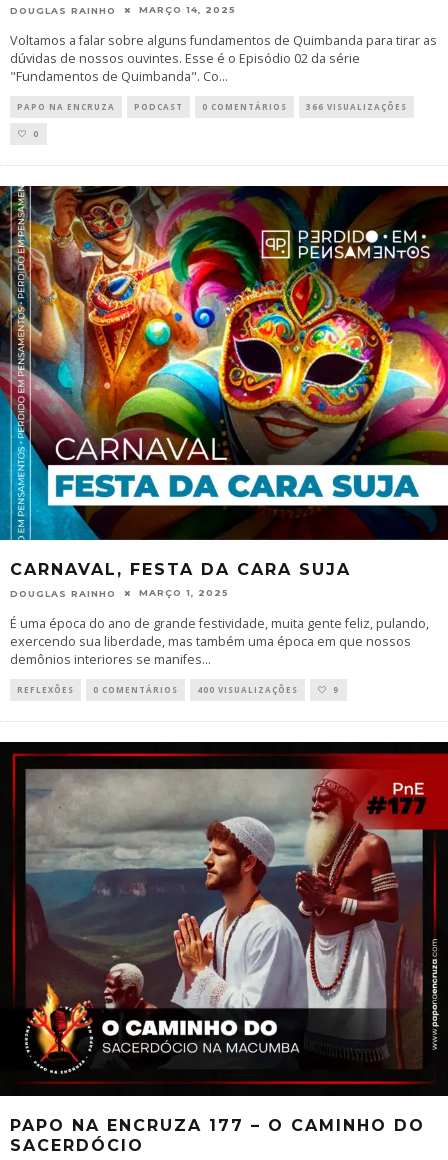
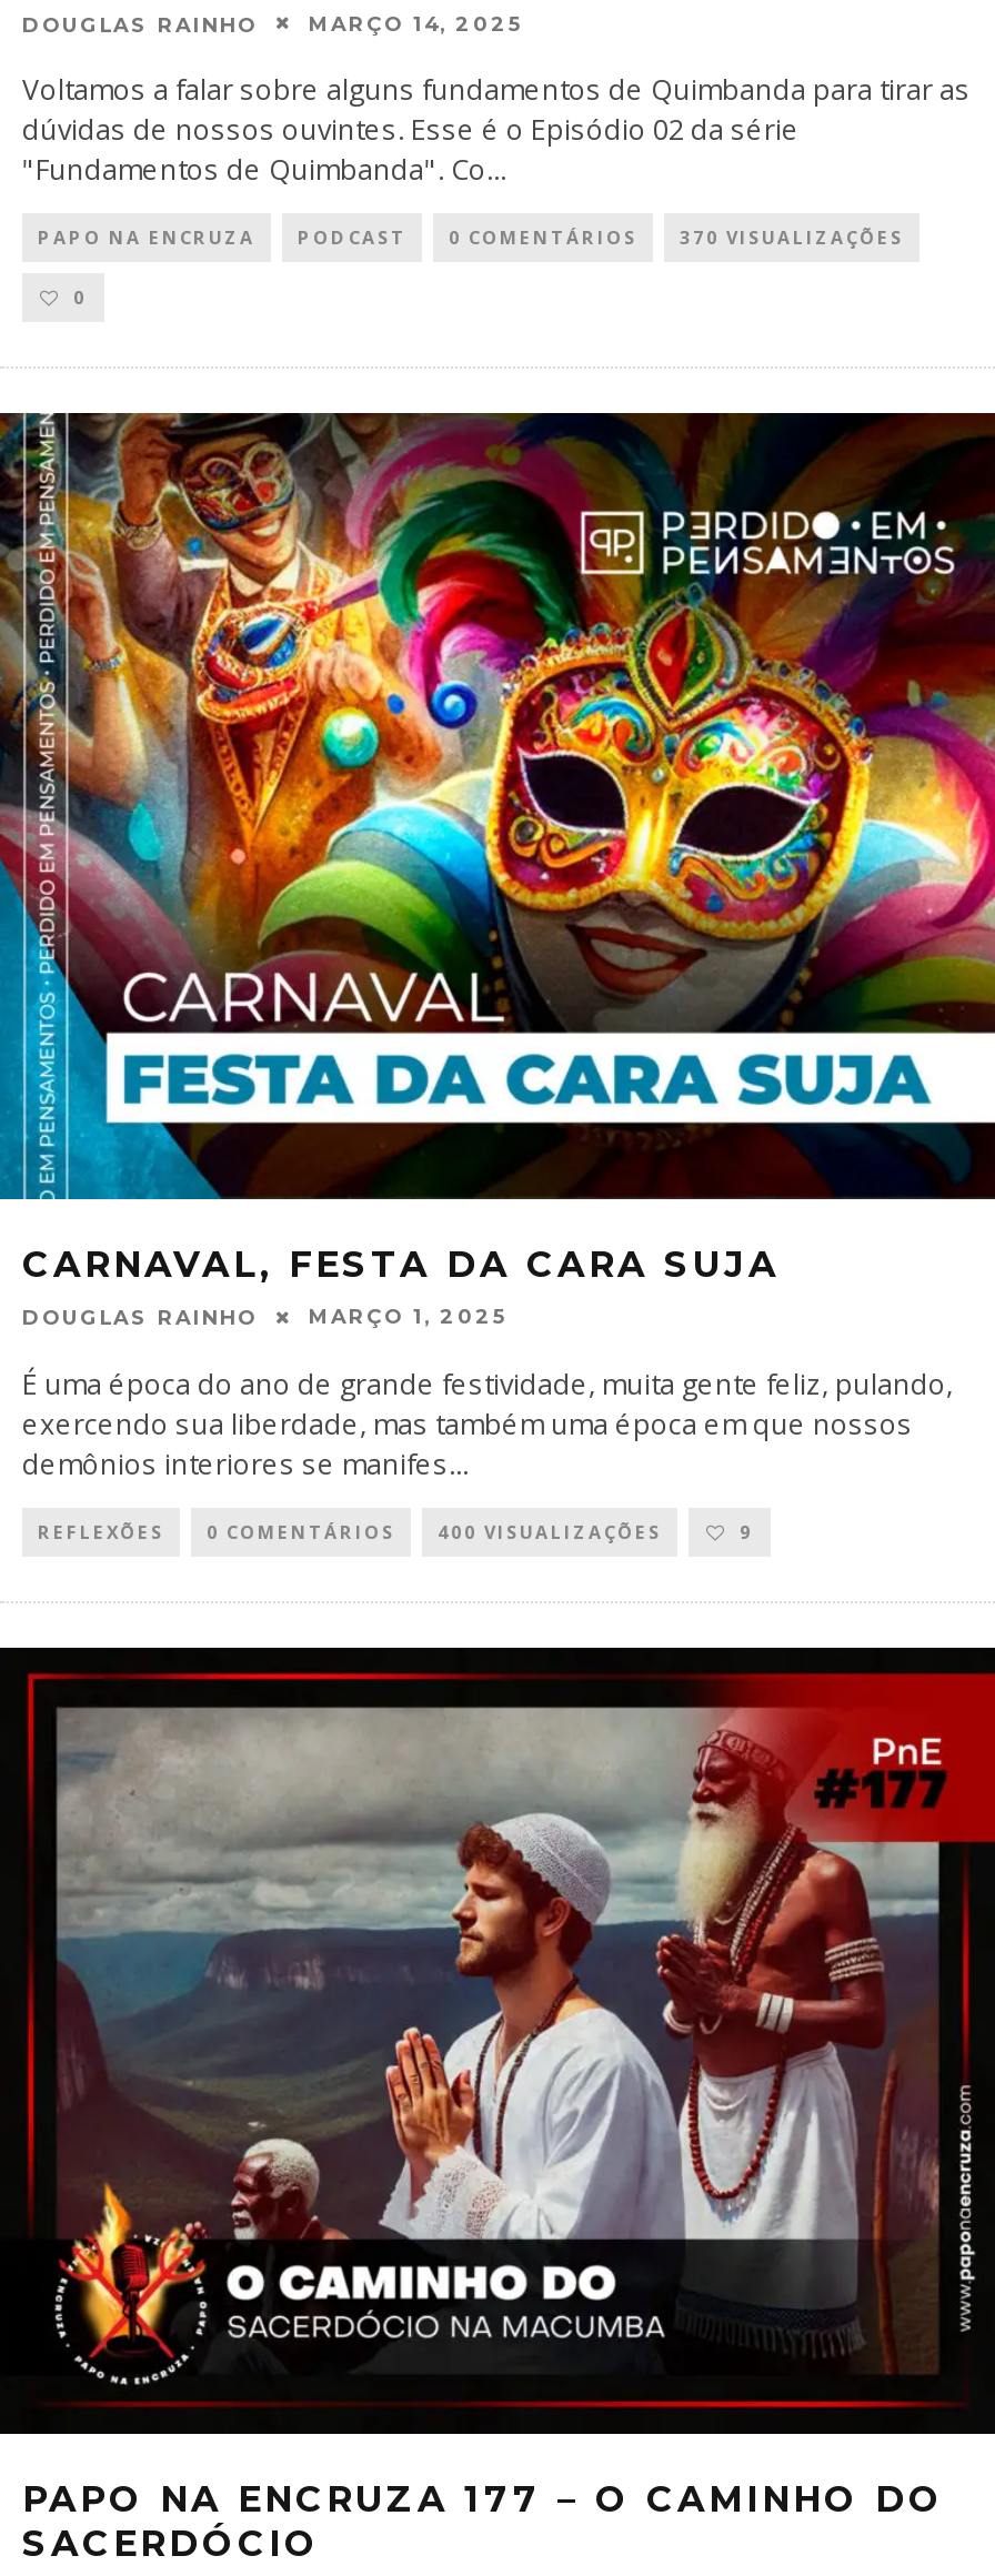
- 366 VISUALIZAÇÕES
+ 370 VISUALIZAÇÕES
